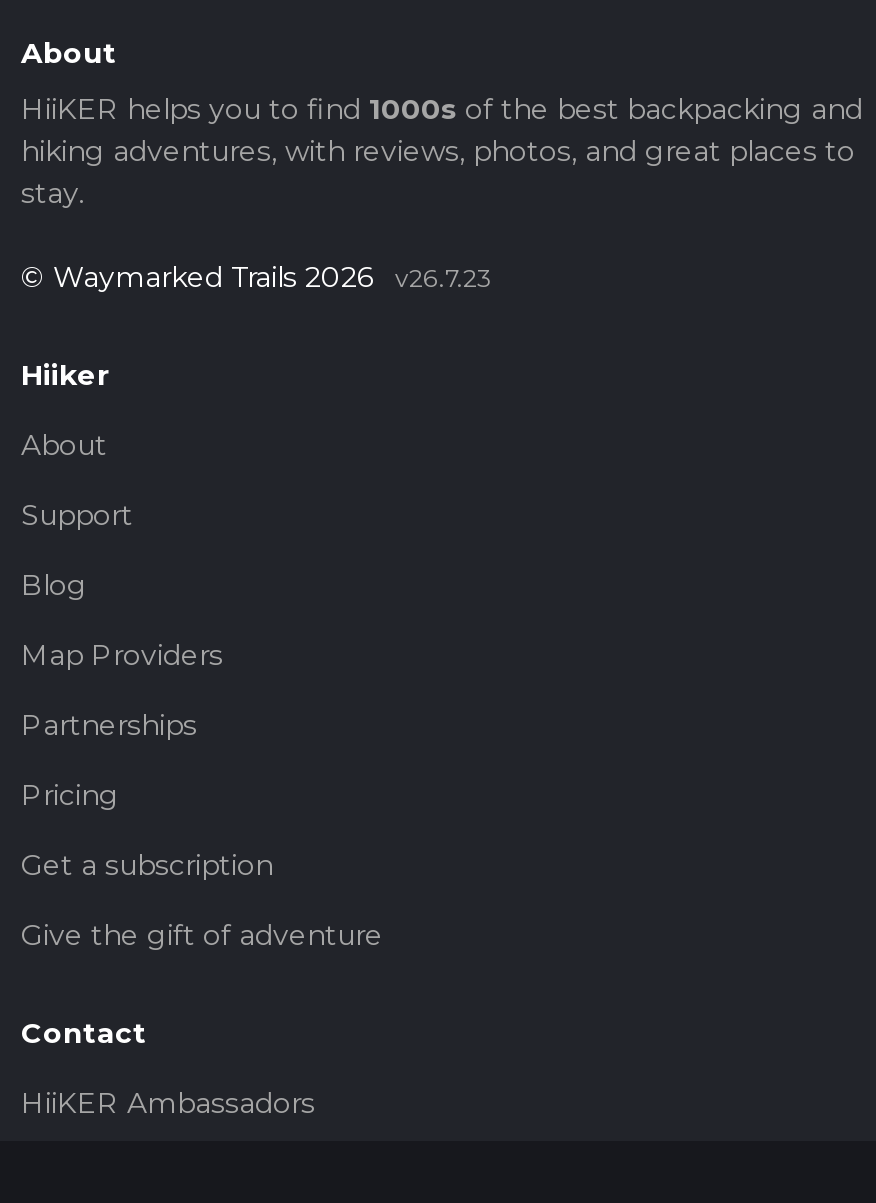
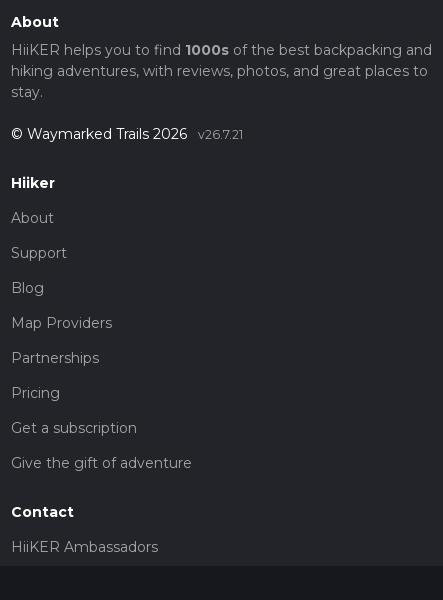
- © Waymarked Trails 2026 v26.7.23
+ © Waymarked Trails 2026 v26.7.21
